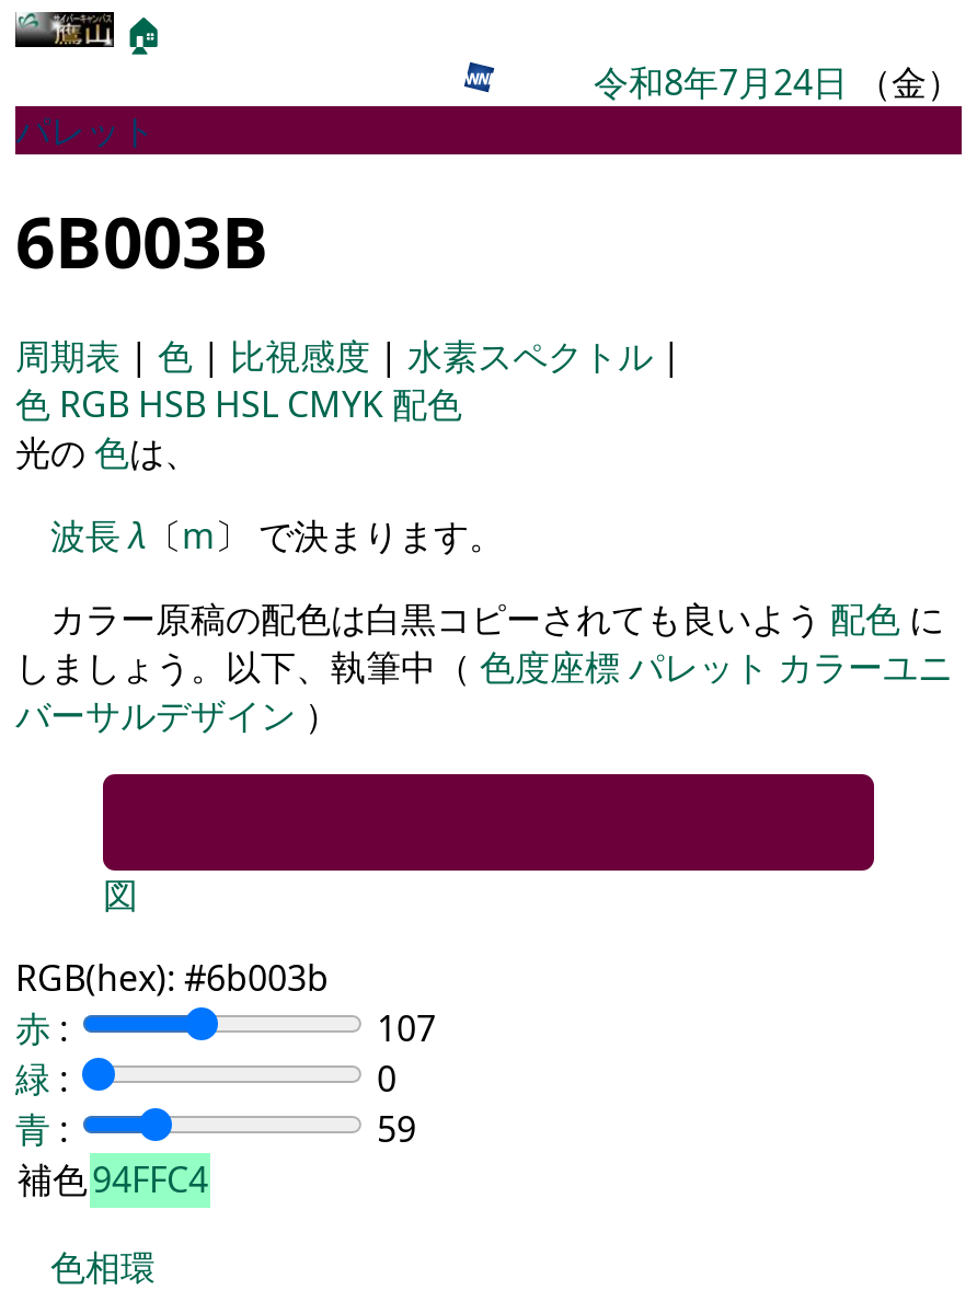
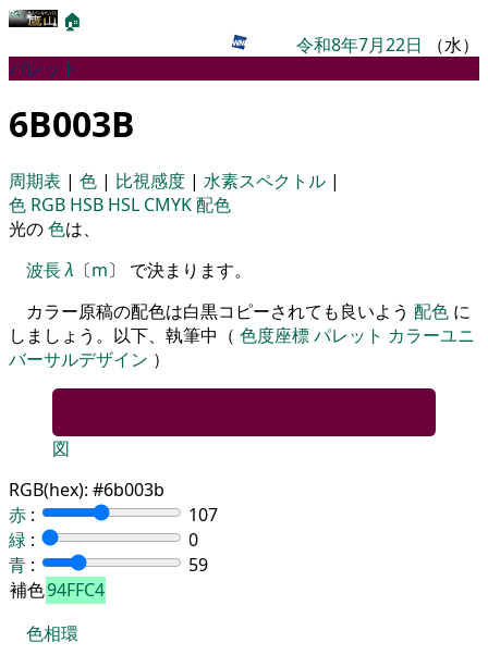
- 令和8年7月24日（金）
+ 令和8年7月22日（水）
